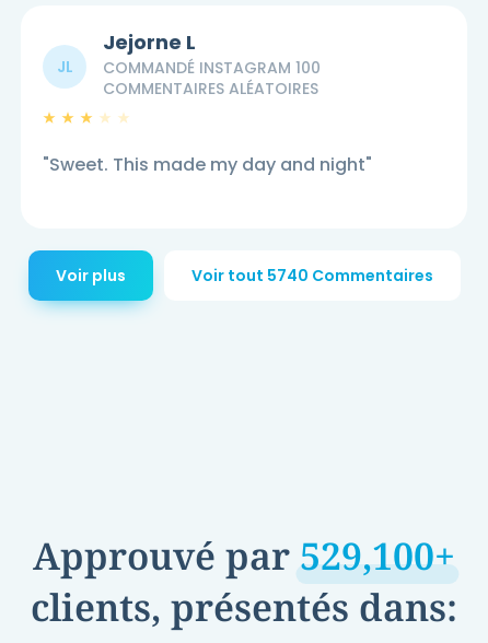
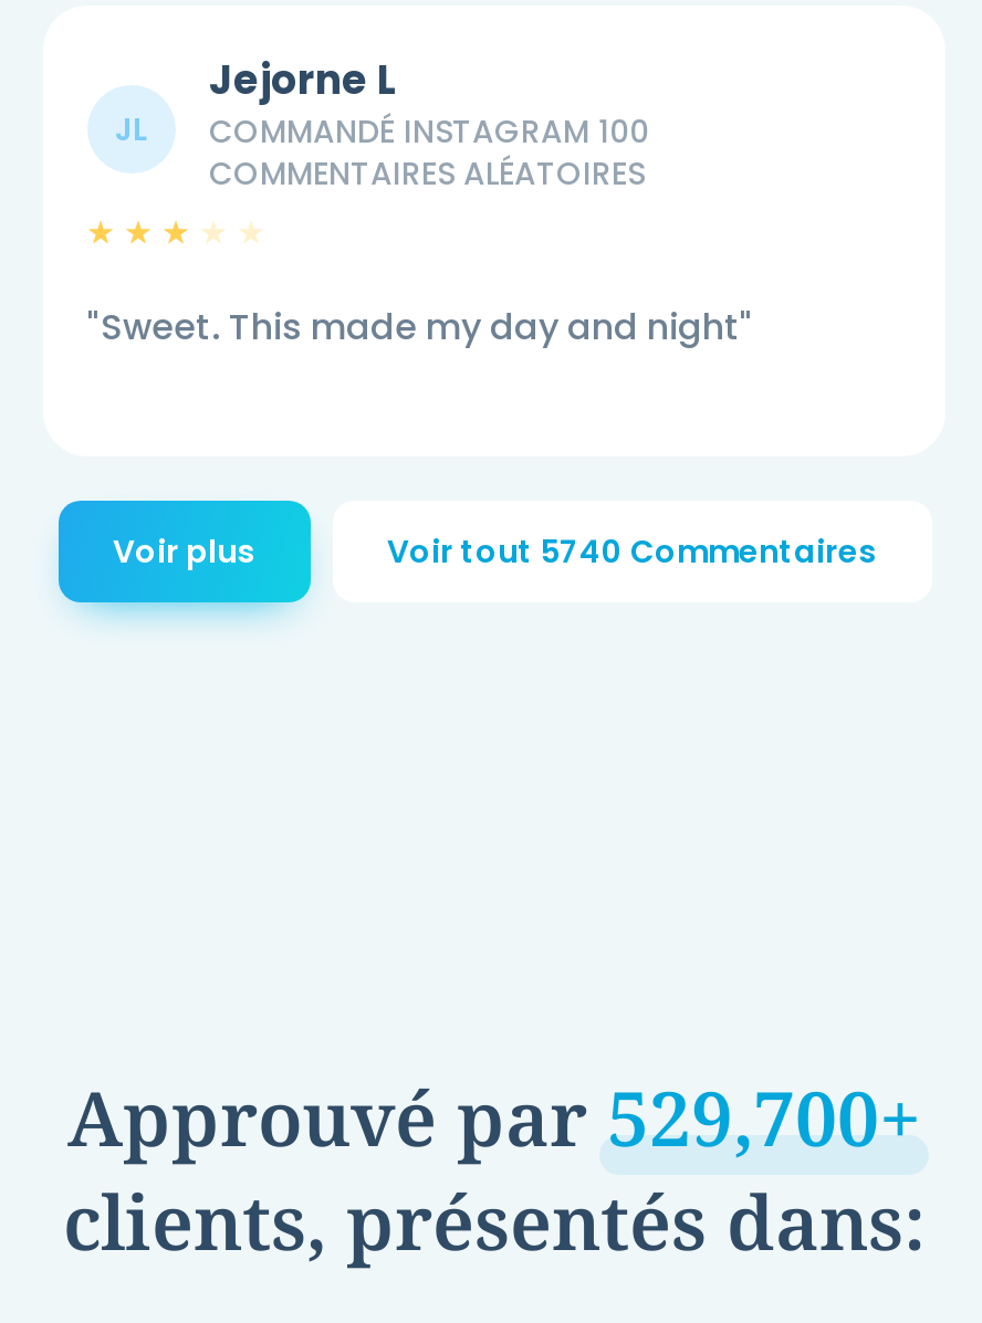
- Approuvé par 529,100+
+ Approuvé par 529,700+
